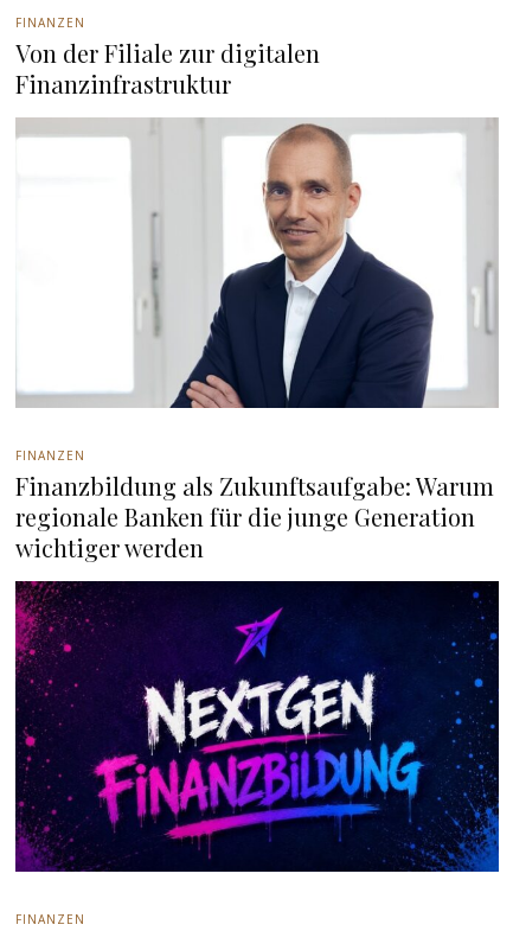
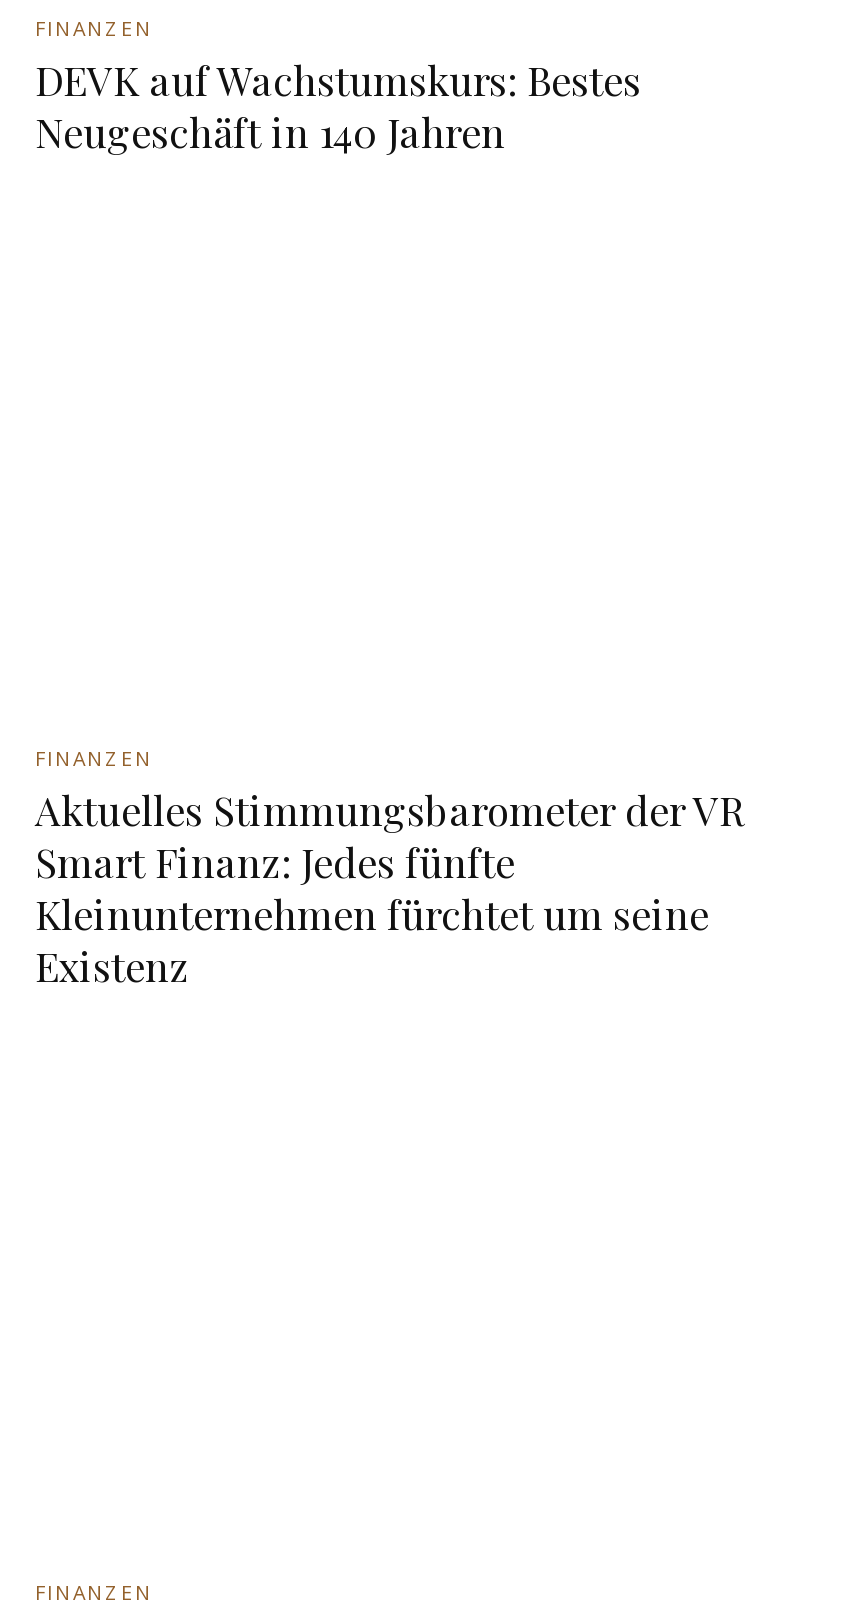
- Von der Filiale zur digitalen
- Finanzinfrastruktur
+ DEVK auf Wachstumskurs: Bestes
+ Neugeschäft in 140 Jahren

- [image]

- Finanzbildung als Zukunftsaufgabe: Warum
- regionale Banken für die junge Generation
- wichtiger werden
+ Aktuelles Stimmungsbarometer der VR
+ Smart Finanz: Jedes fünfte
+ Kleinunternehmen fürchtet um seine
+ Existenz

- [image]
